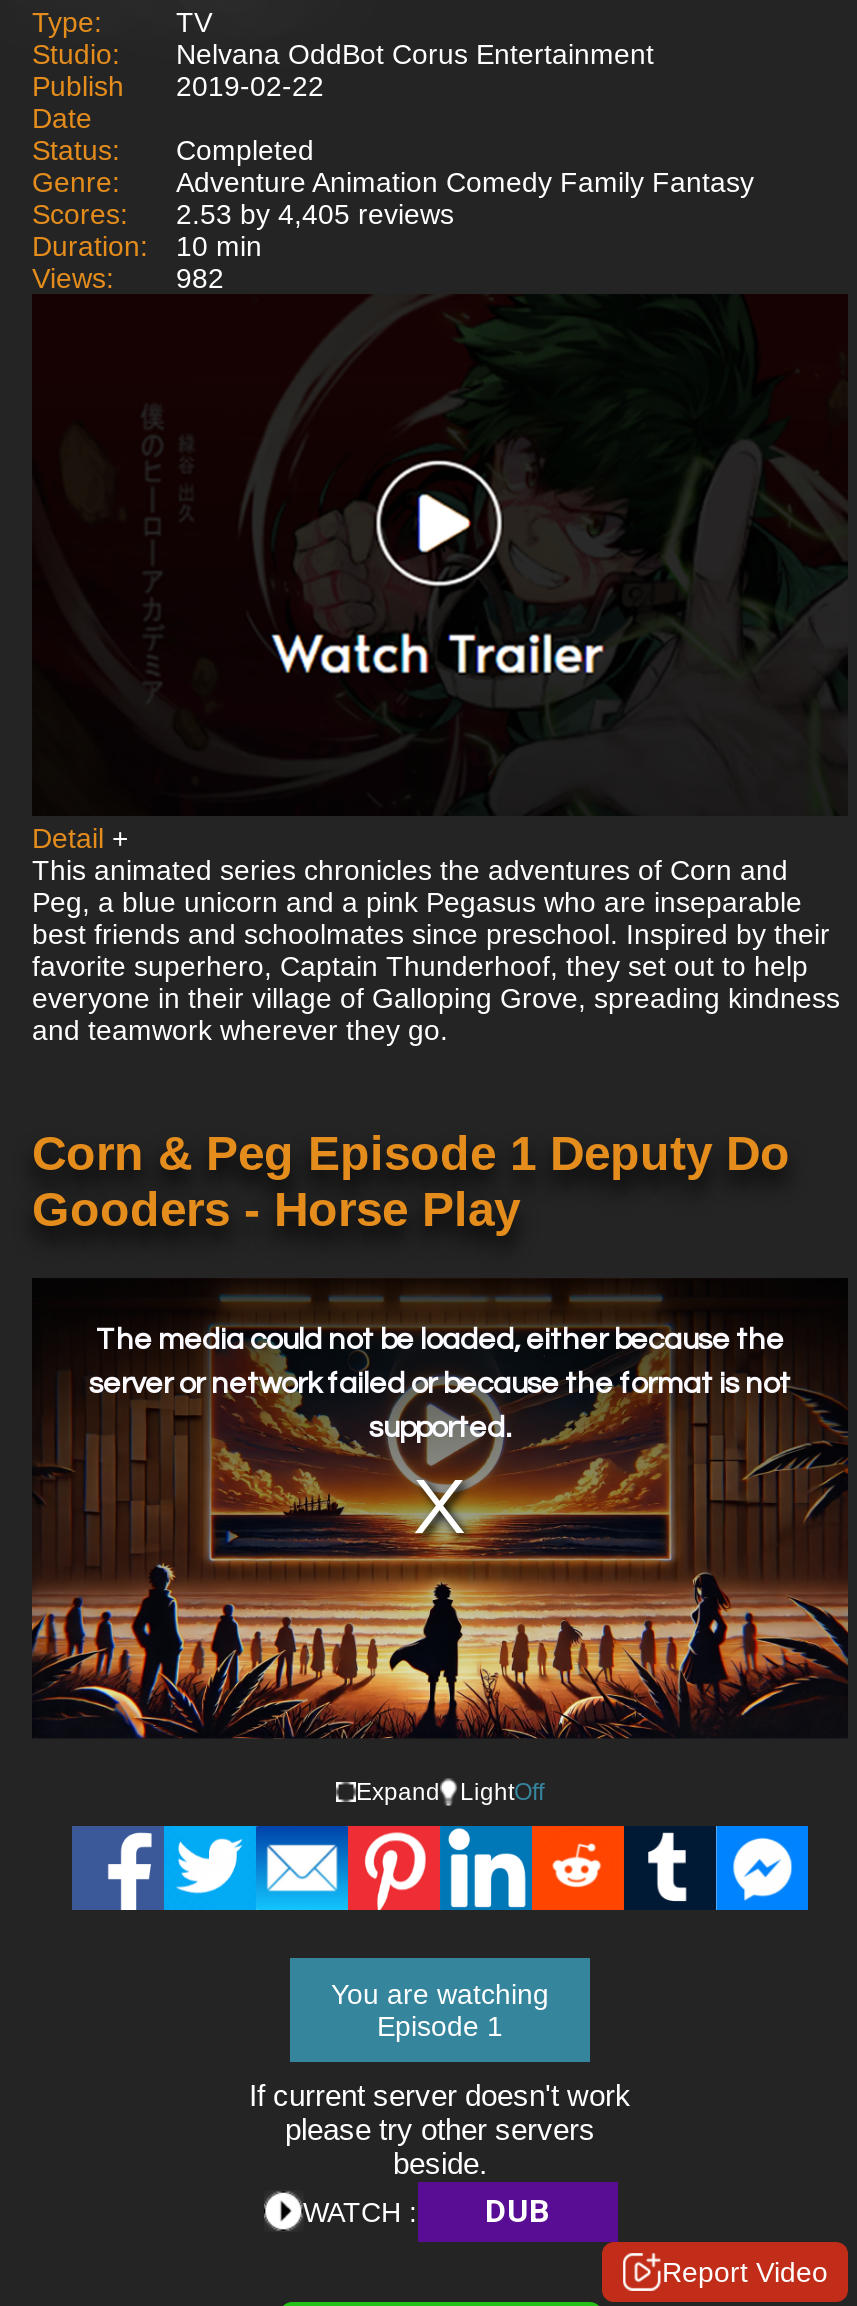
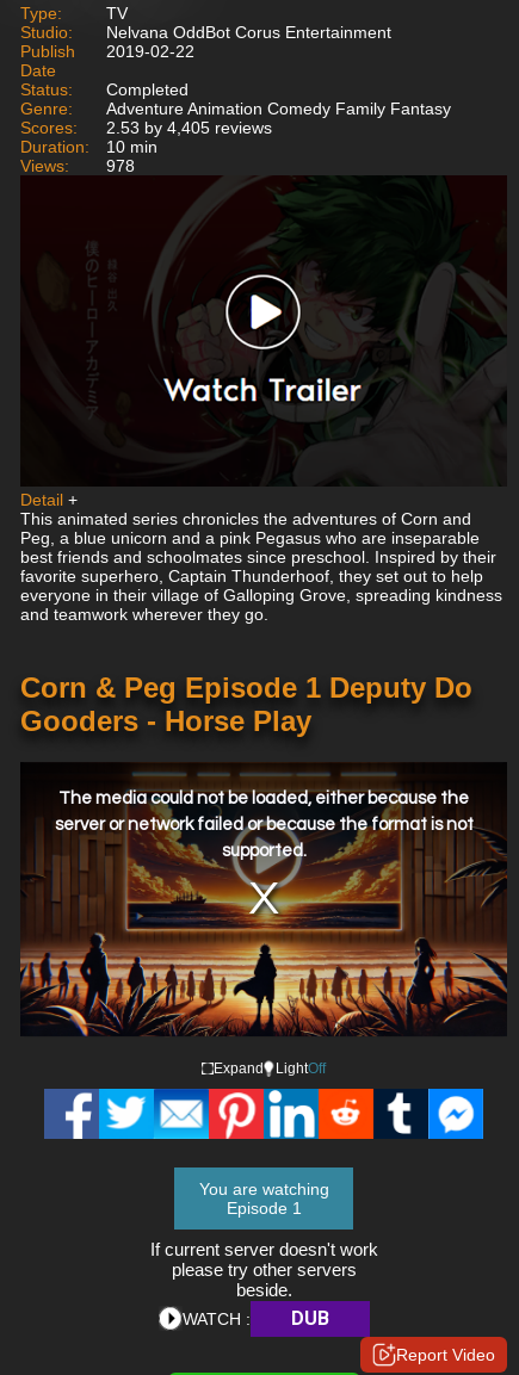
- Views: 982
+ Views: 978
